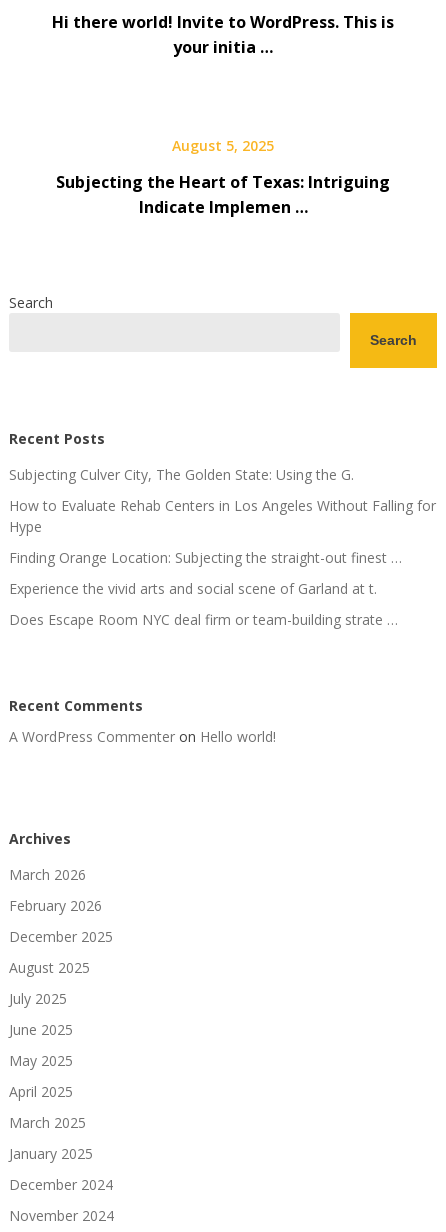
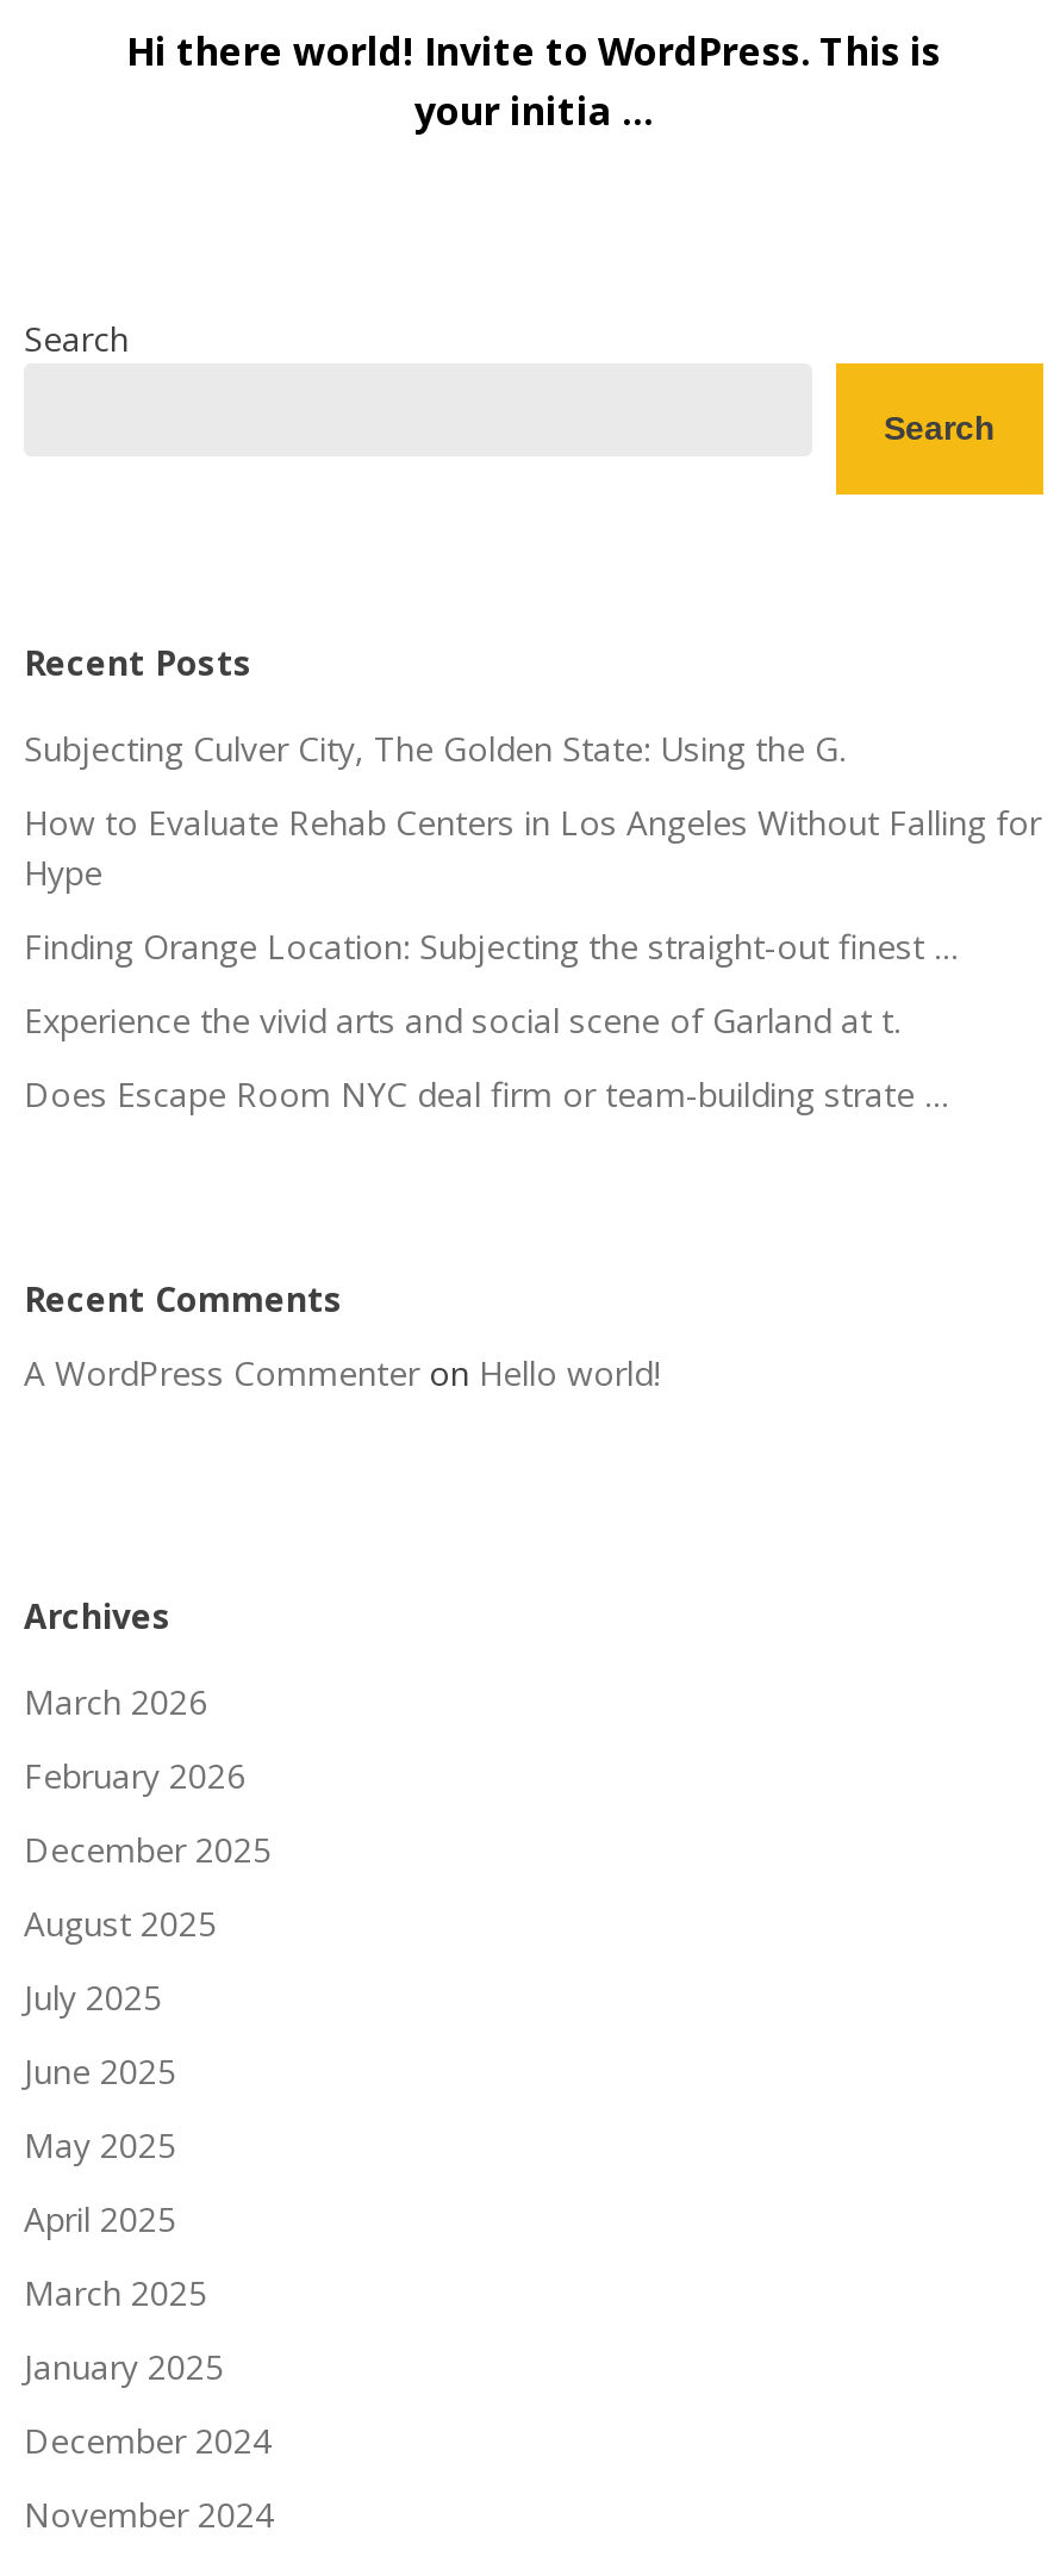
- August 5, 2025
- Subjecting the Heart of Texas: Intriguing
- Indicate Implemen …
